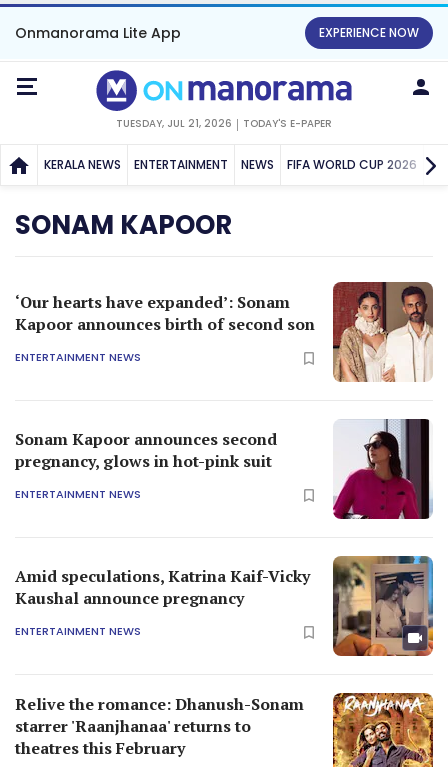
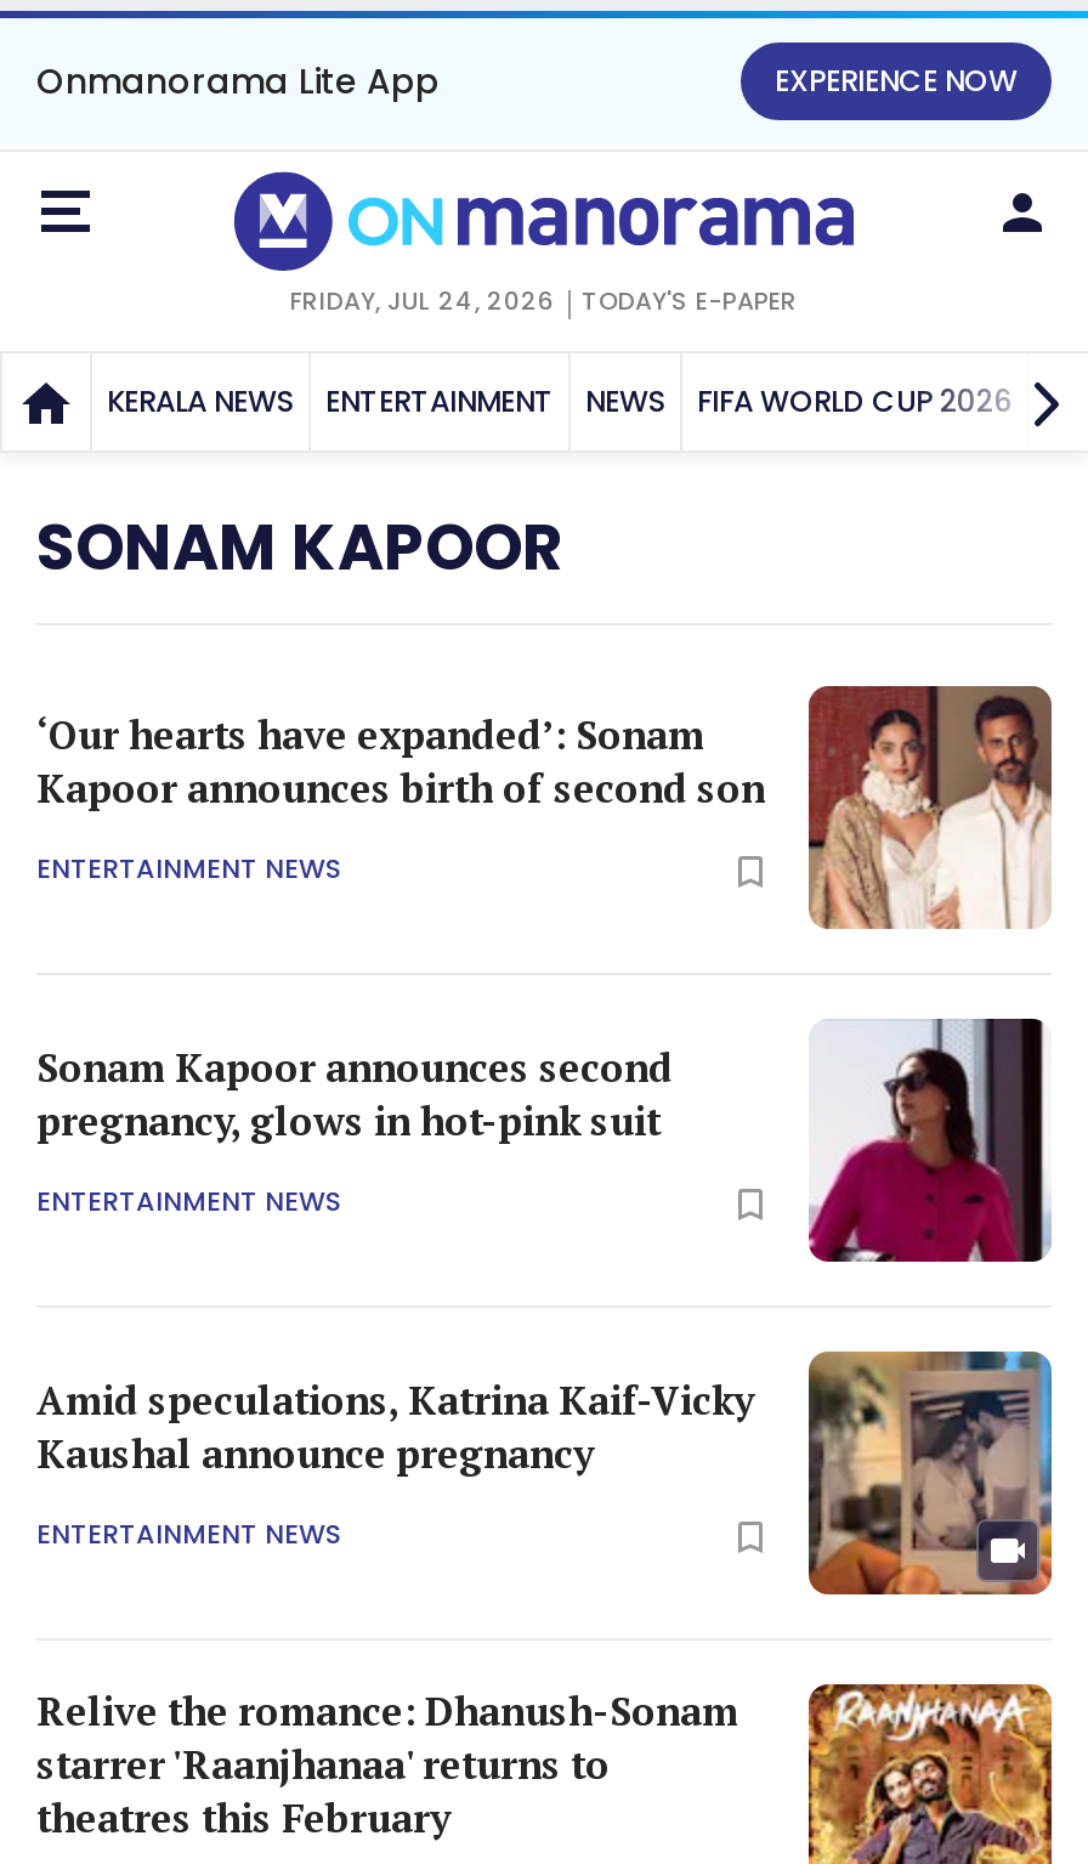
- TUESDAY, JUL 21, 2026 TODAY'S E-PAPER
+ FRIDAY, JUL 24, 2026 TODAY'S E-PAPER
